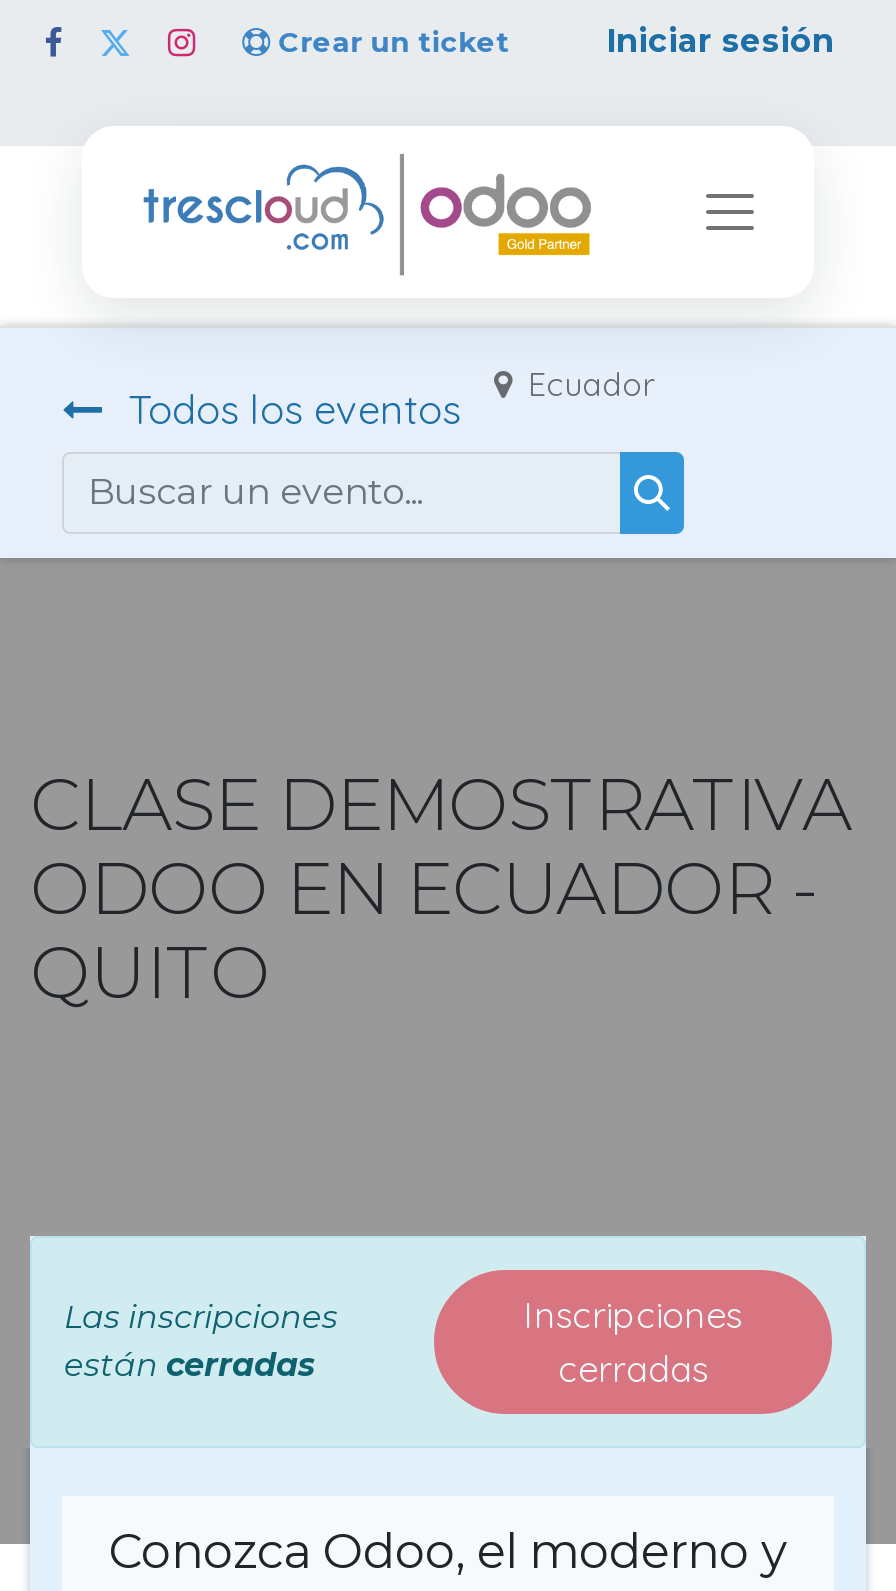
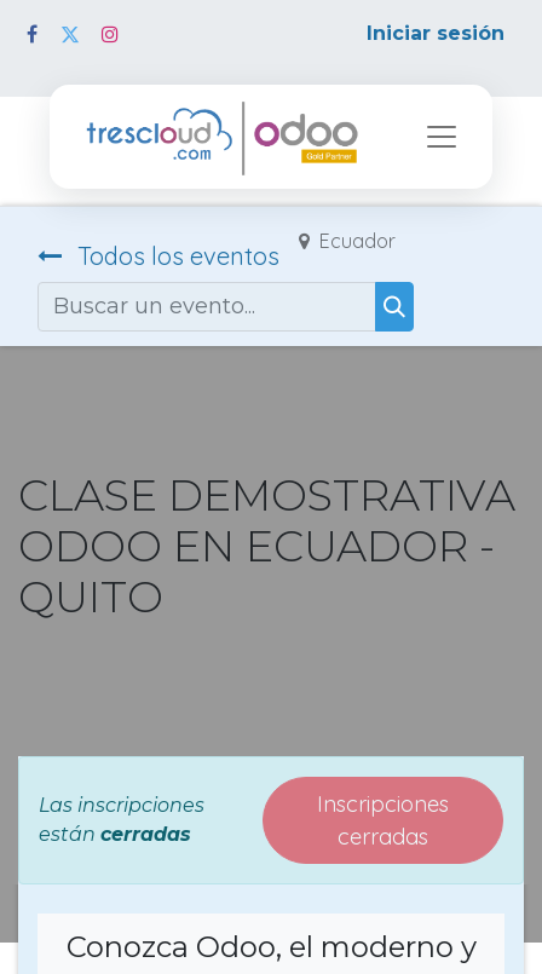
- Crear un ticket
